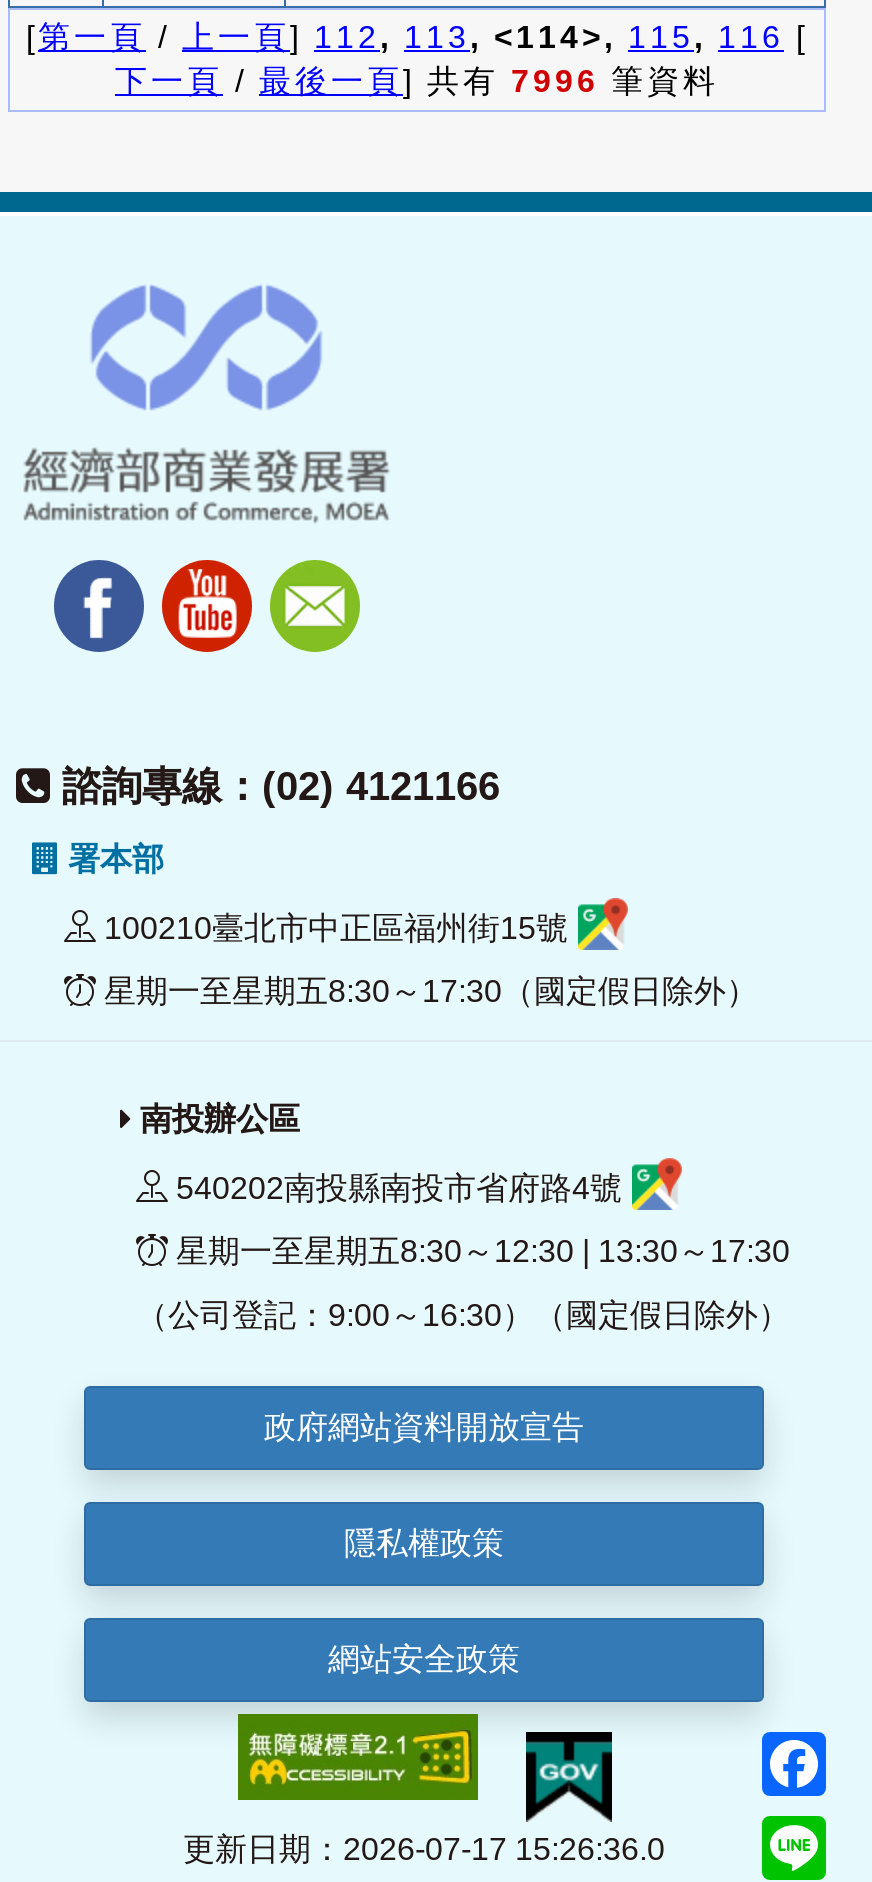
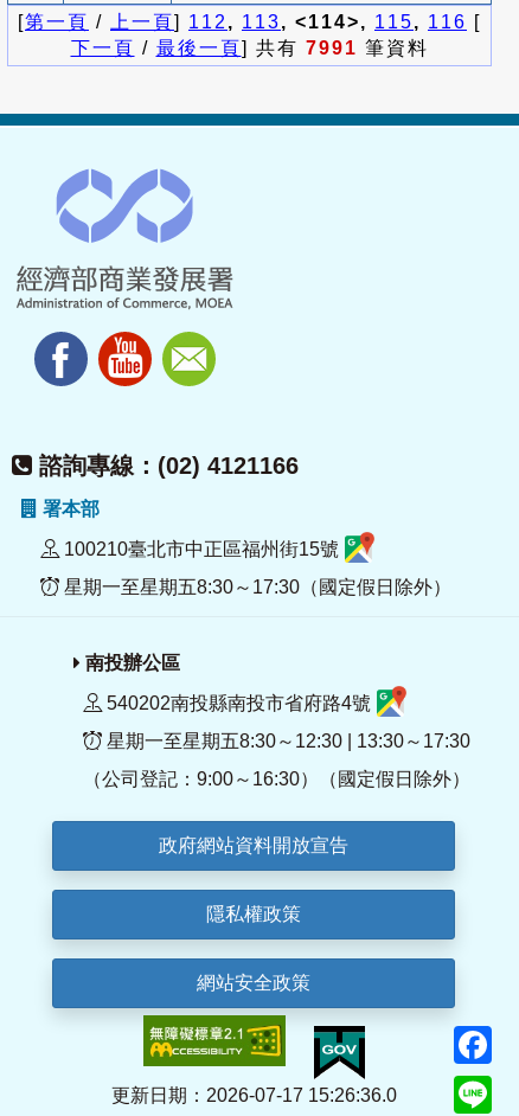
- 下一頁/最後一頁] 共有7996筆資料
+ 下一頁/最後一頁] 共有7991筆資料
